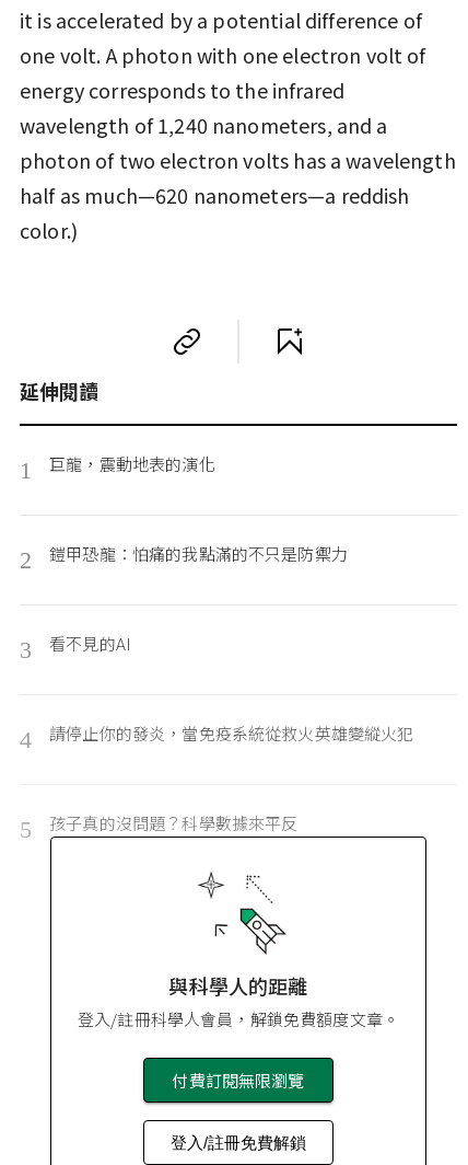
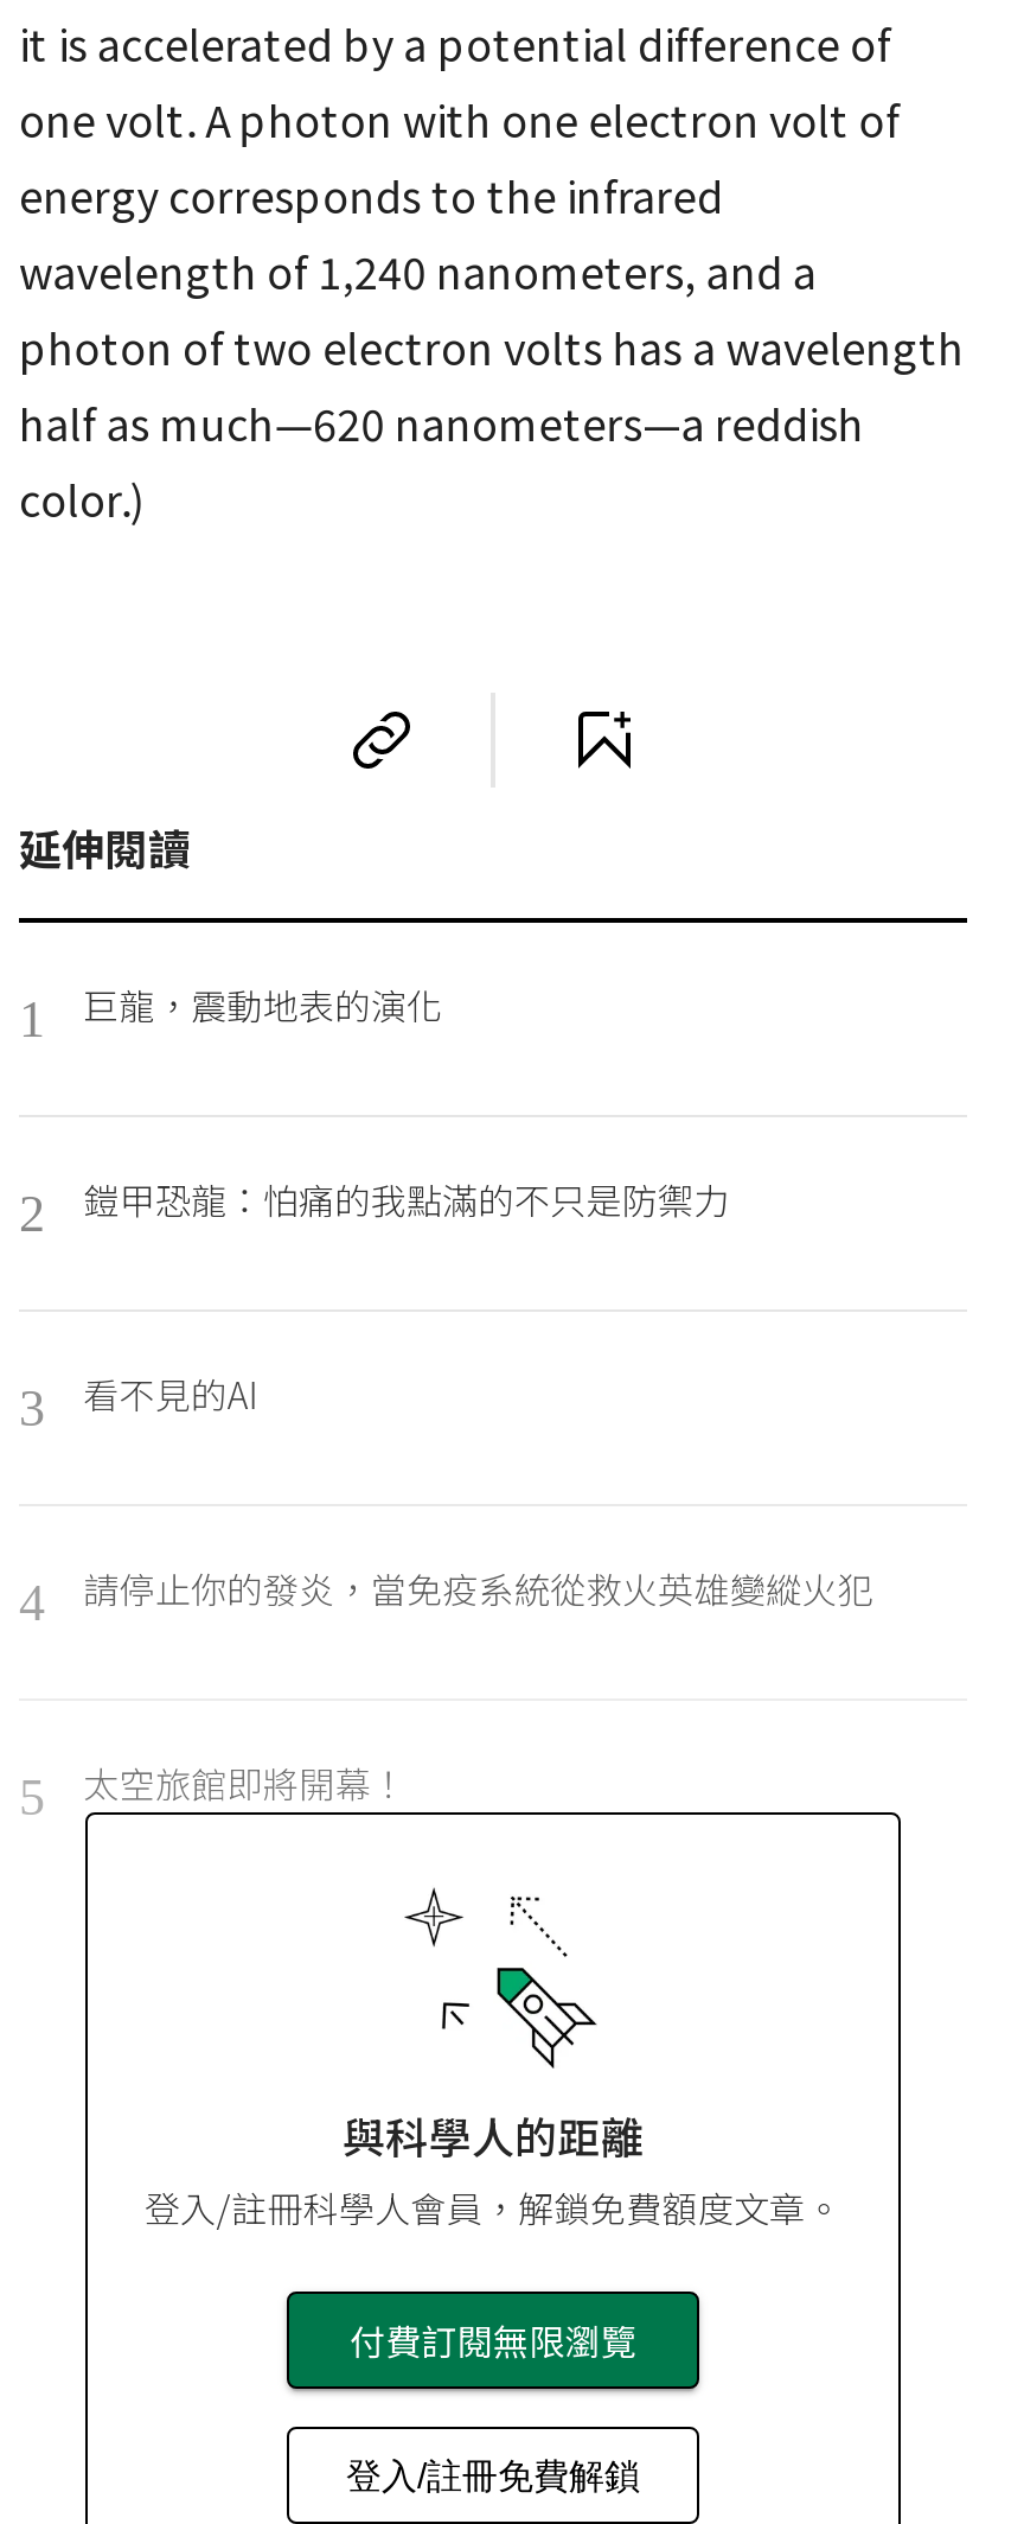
- 孩子真的沒問題？科學數據來平反
+ 太空旅館即將開幕！
